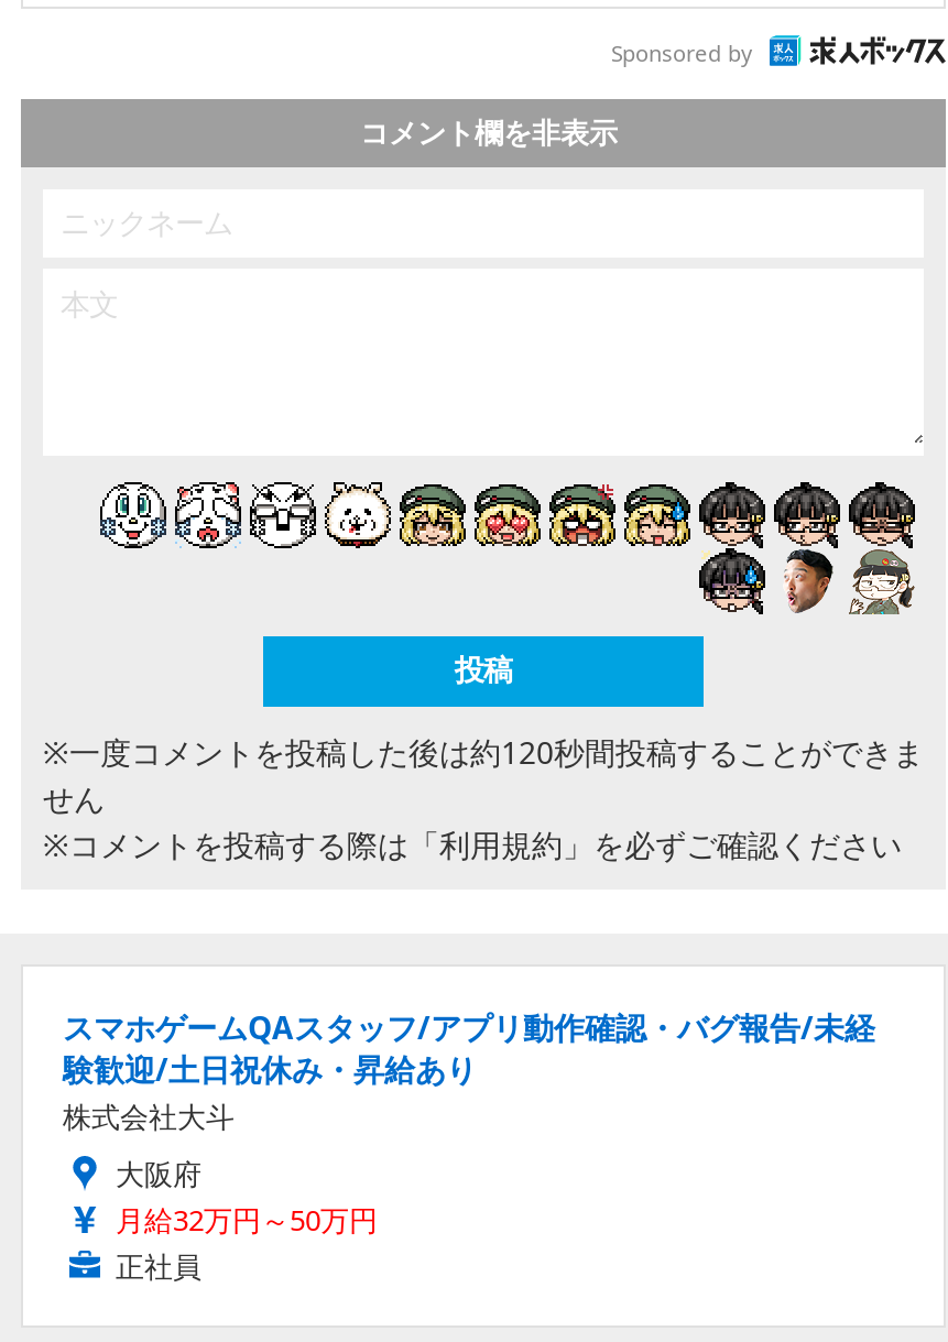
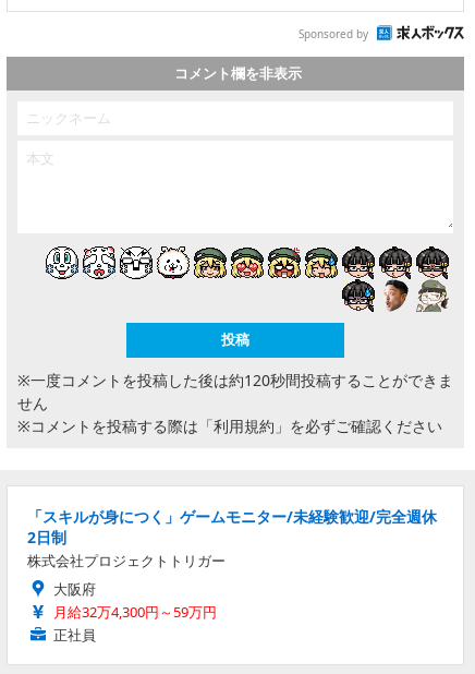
- スマホゲームQAスタッフ/アプリ動作確認・バグ報告/未経
- 験歓迎/土日祝休み・昇給あり
- 株式会社大斗
+ 「スキルが身につく」ゲームモニター/未経験歓迎/完全週休
+ 2日制
+ 株式会社プロジェクトトリガー

- 月給32万円～50万円
+ 月給32万4,300円～59万円
